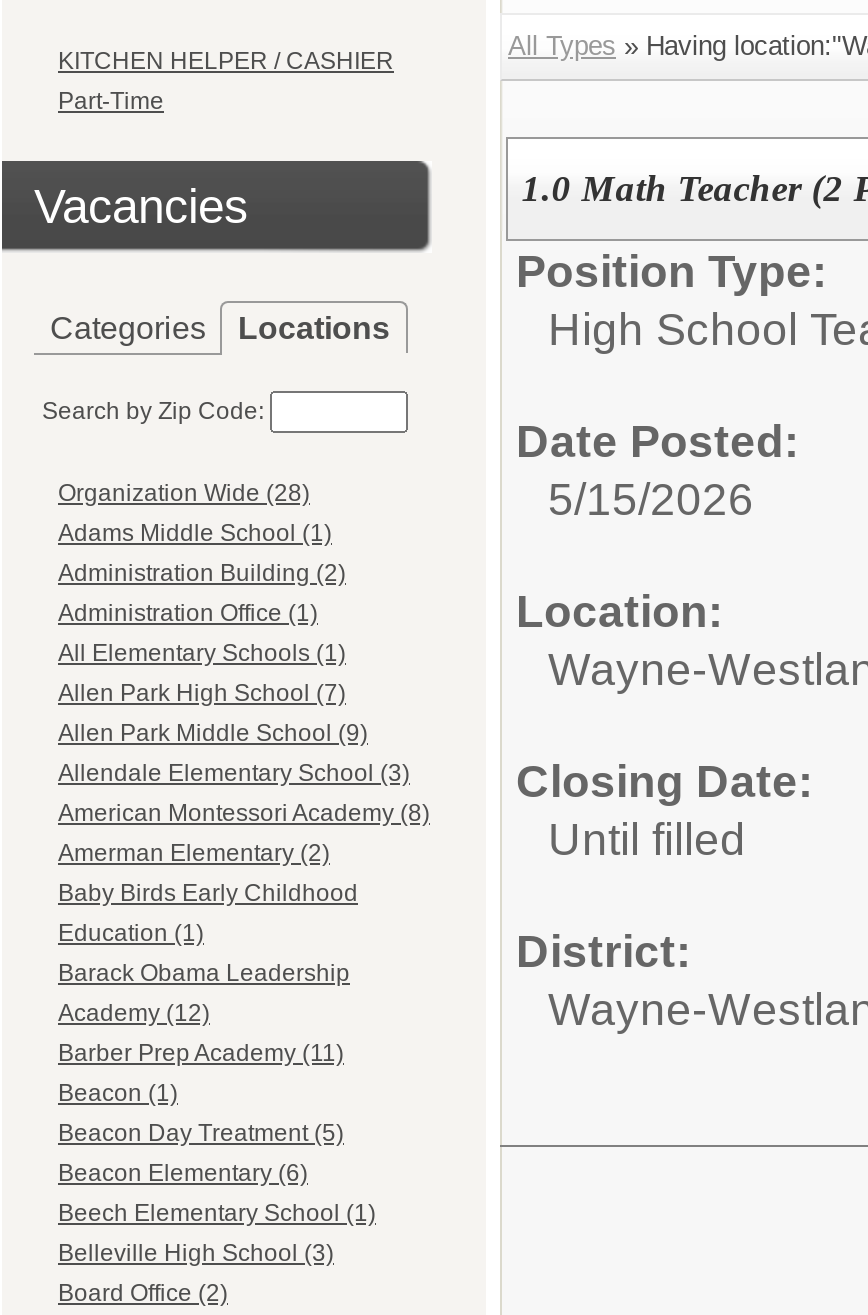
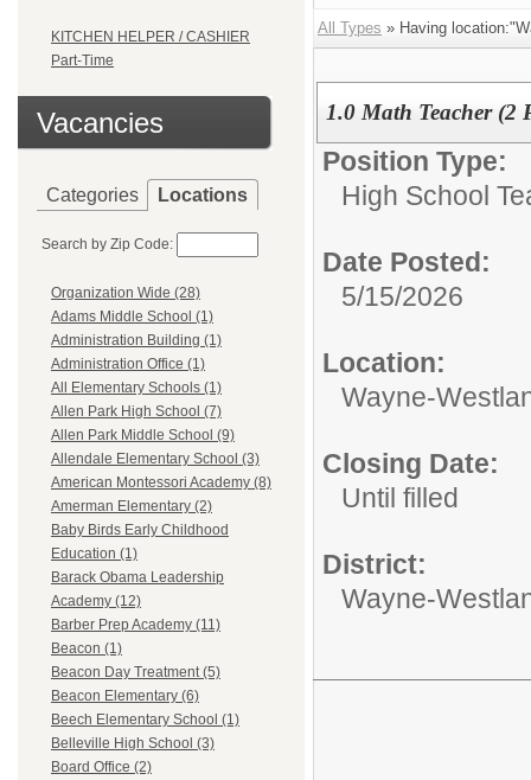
- Administration Building (2)
+ Administration Building (1)
